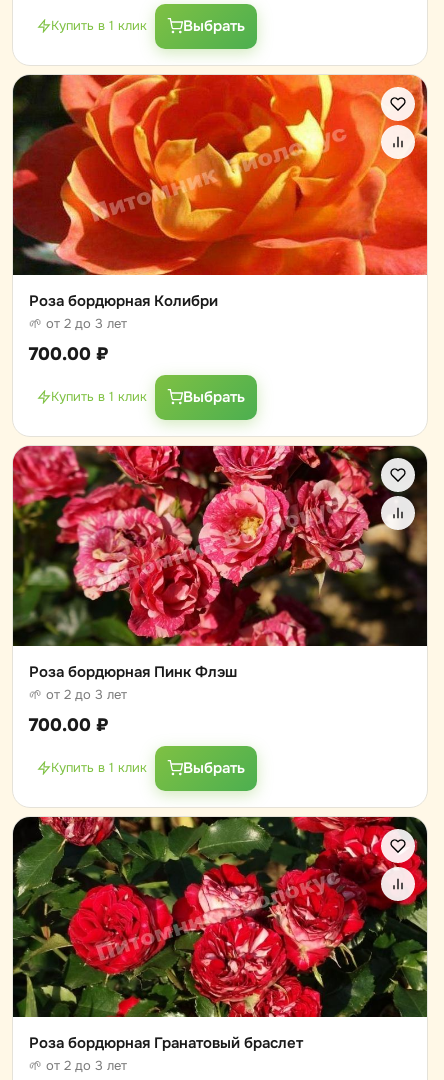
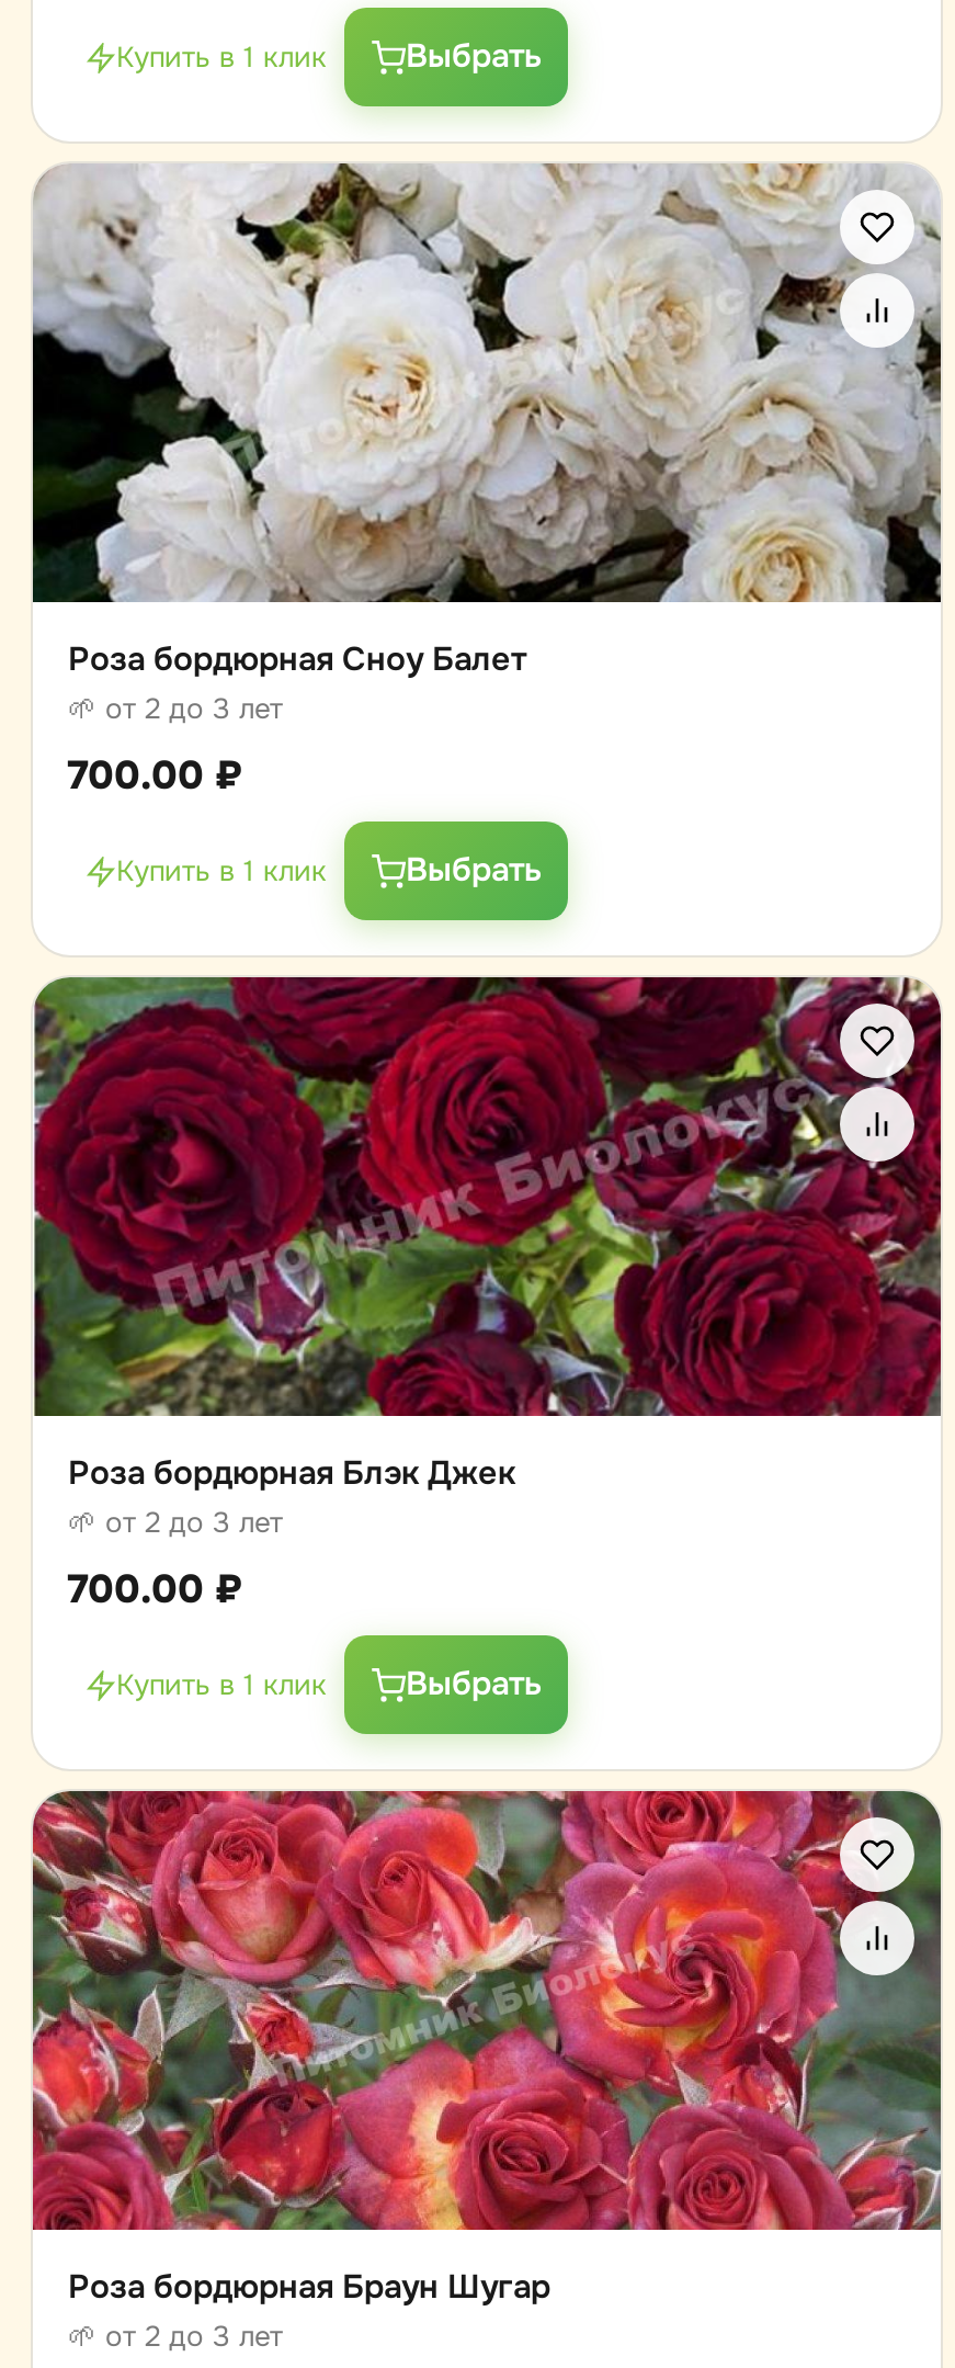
- [image]
- Роза бордюрная Колибри
+ [image]
+ Роза бордюрная Сноу Балет

- [image]
- Роза бордюрная Пинк Флэш
+ [image]
+ Роза бордюрная Блэк Джек

- [image]
- Роза бордюрная Гранатовый браслет
+ [image]
+ Роза бордюрная Браун Шугар
